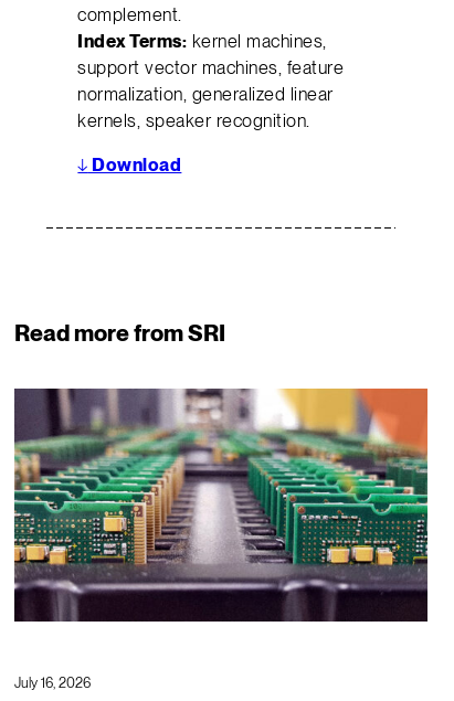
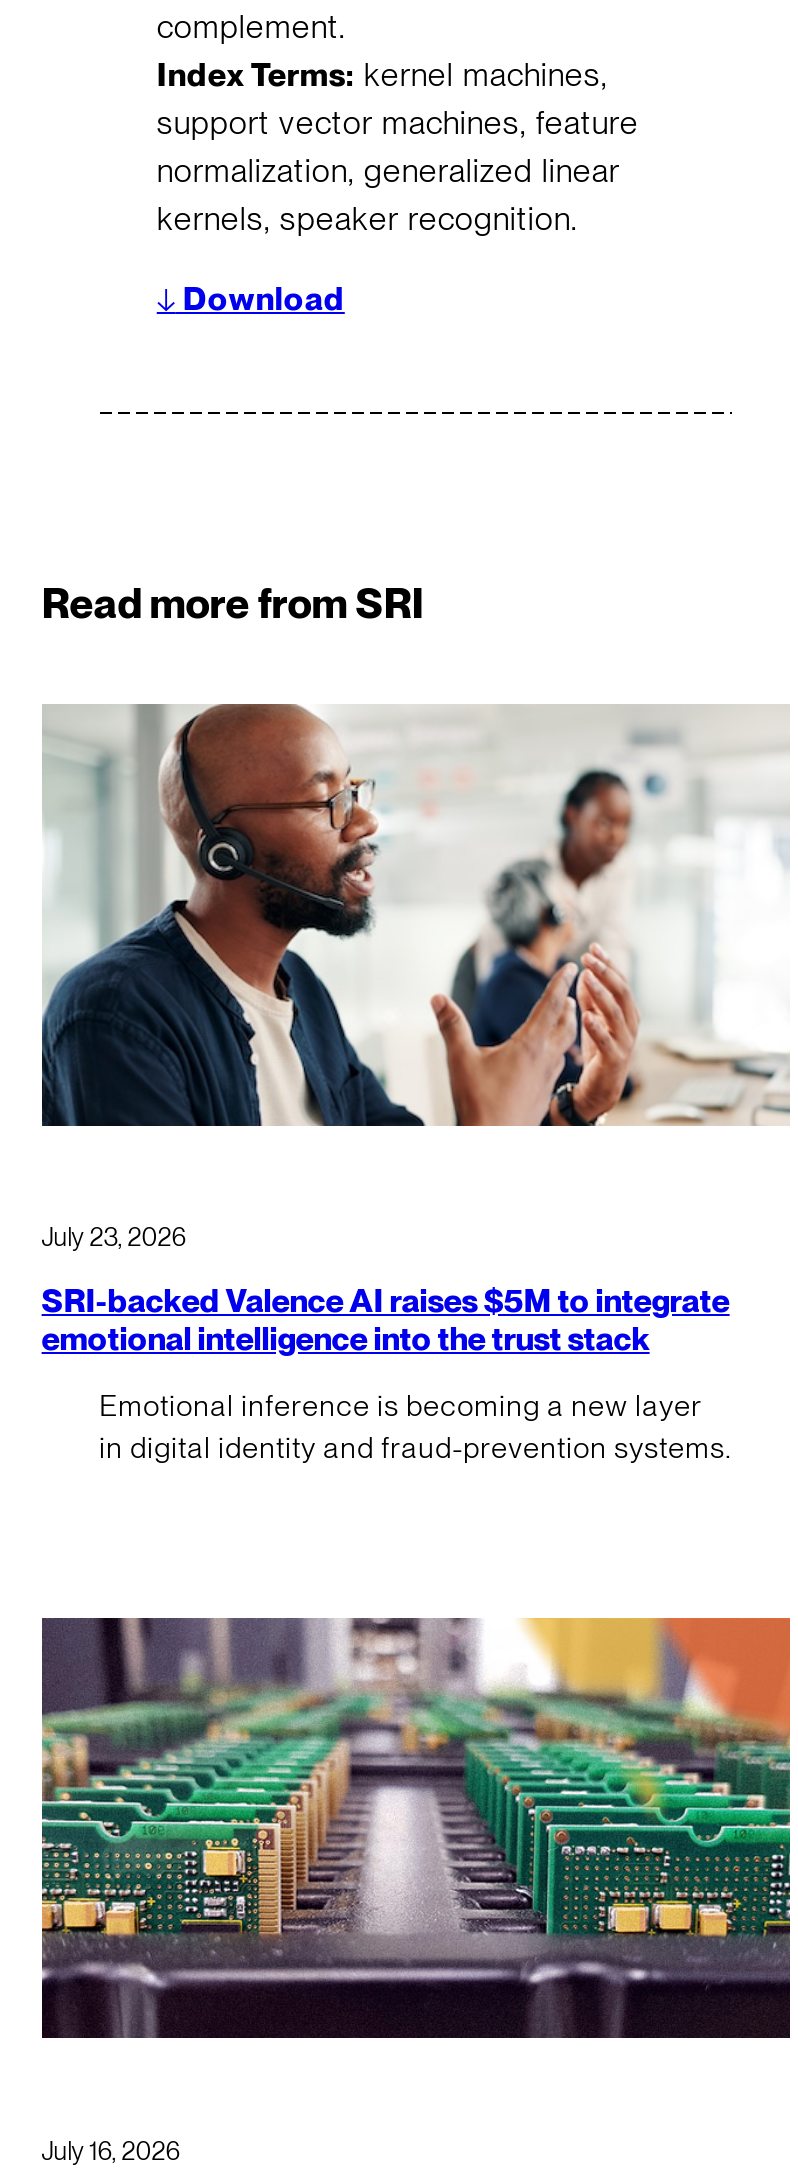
+ July 23, 2026
+ SRI-backed Valence AI raises $5M to integrate
+ emotional intelligence into the trust stack
+ Emotional inference is becoming a new layer
+ in digital identity and fraud-prevention systems.

+ [image]
